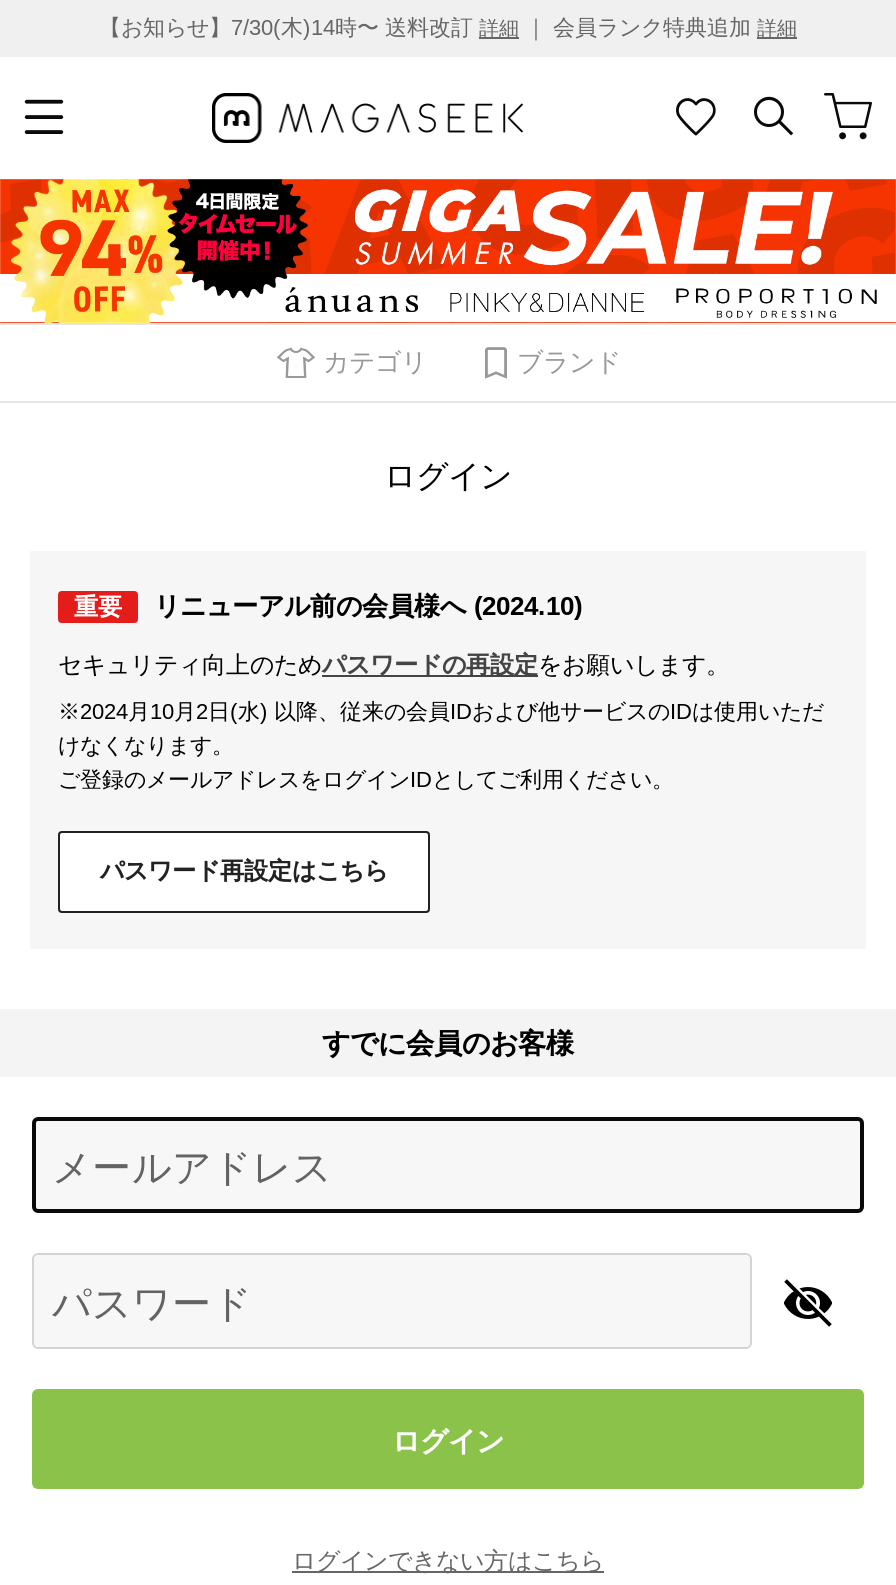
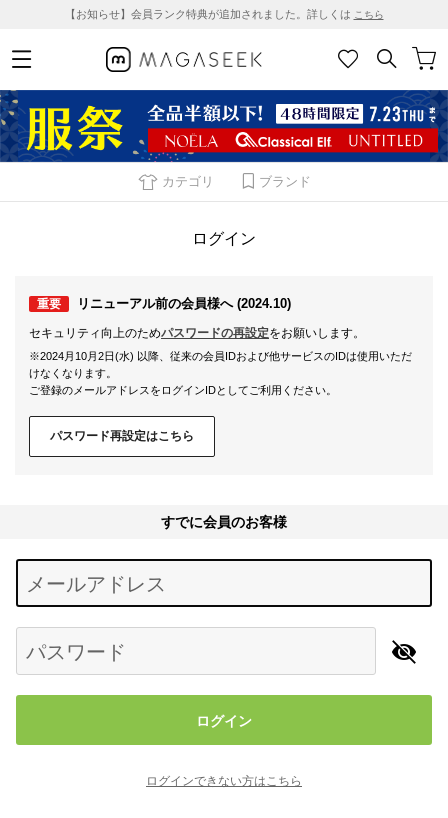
- 【お知らせ】7/30(木)14時〜 送料改訂詳細｜ 会員ランク特典追加詳細
+ 【お知らせ】会員ランク特典が追加されました。詳しくはこちら

- [image]
+ [image]
